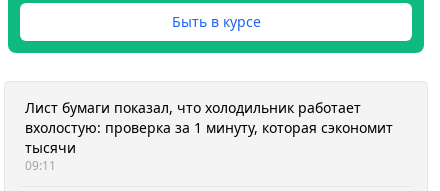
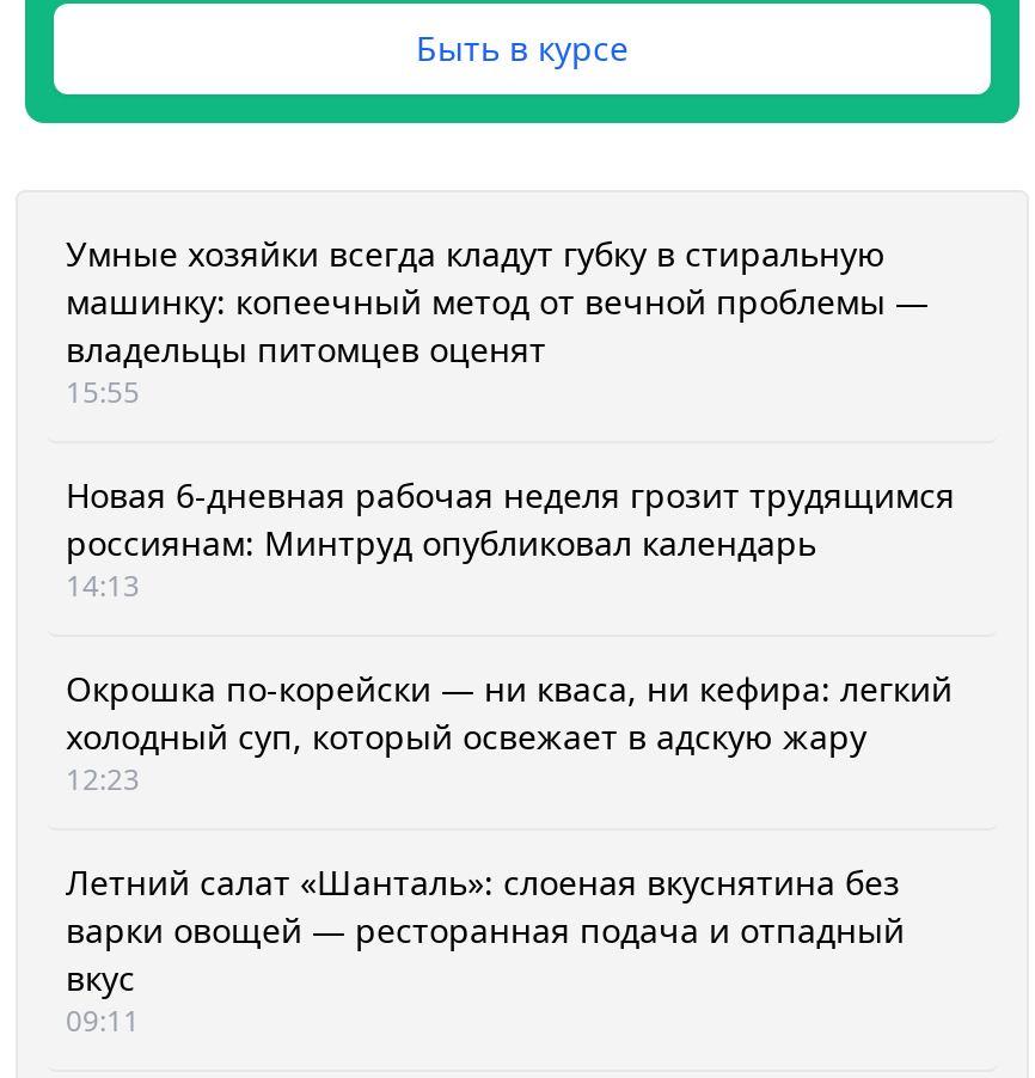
- Лист бумаги показал, что холодильник работает
- вхолостую: проверка за 1 минуту, которая сэкономит
- тысячи
+ Умные хозяйки всегда кладут губку в стиральную
+ машинку: копеечный метoд от вечной проблемы —
+ владельцы питомцев оценят
+ 15:55
+ Новая 6-дневная рабочая неделя грозит трудящимся
+ россиянам: Минтруд опубликовал календарь
+ 14:13
+ Окрошка по-корейски — ни кваса, ни кефира: легкий
+ холодный суп, который освежает в адскую жару
+ 12:23
+ Летний салат «Шанталь»: слоеная вкуснятина без
+ варки овощей — ресторанная подача и отпадный
+ вкус
